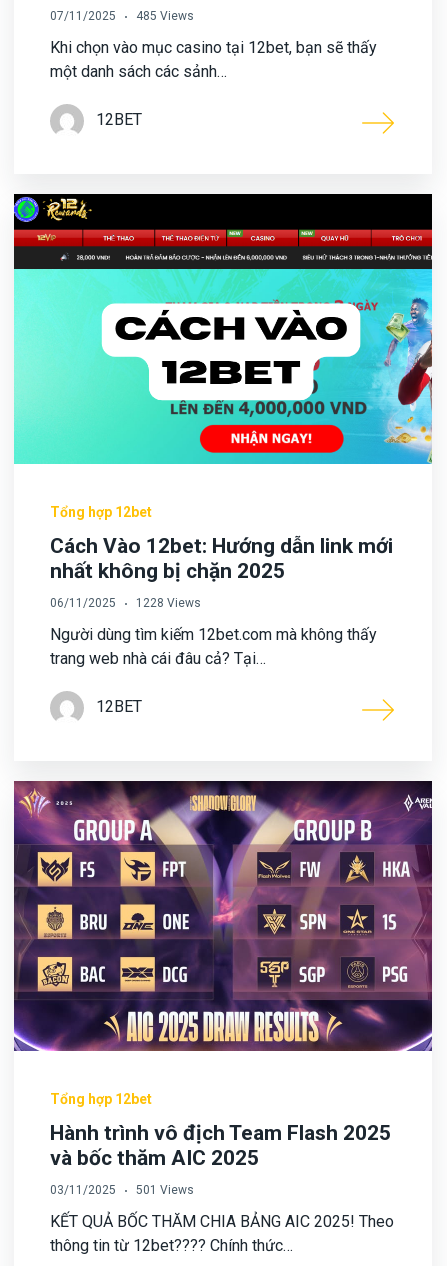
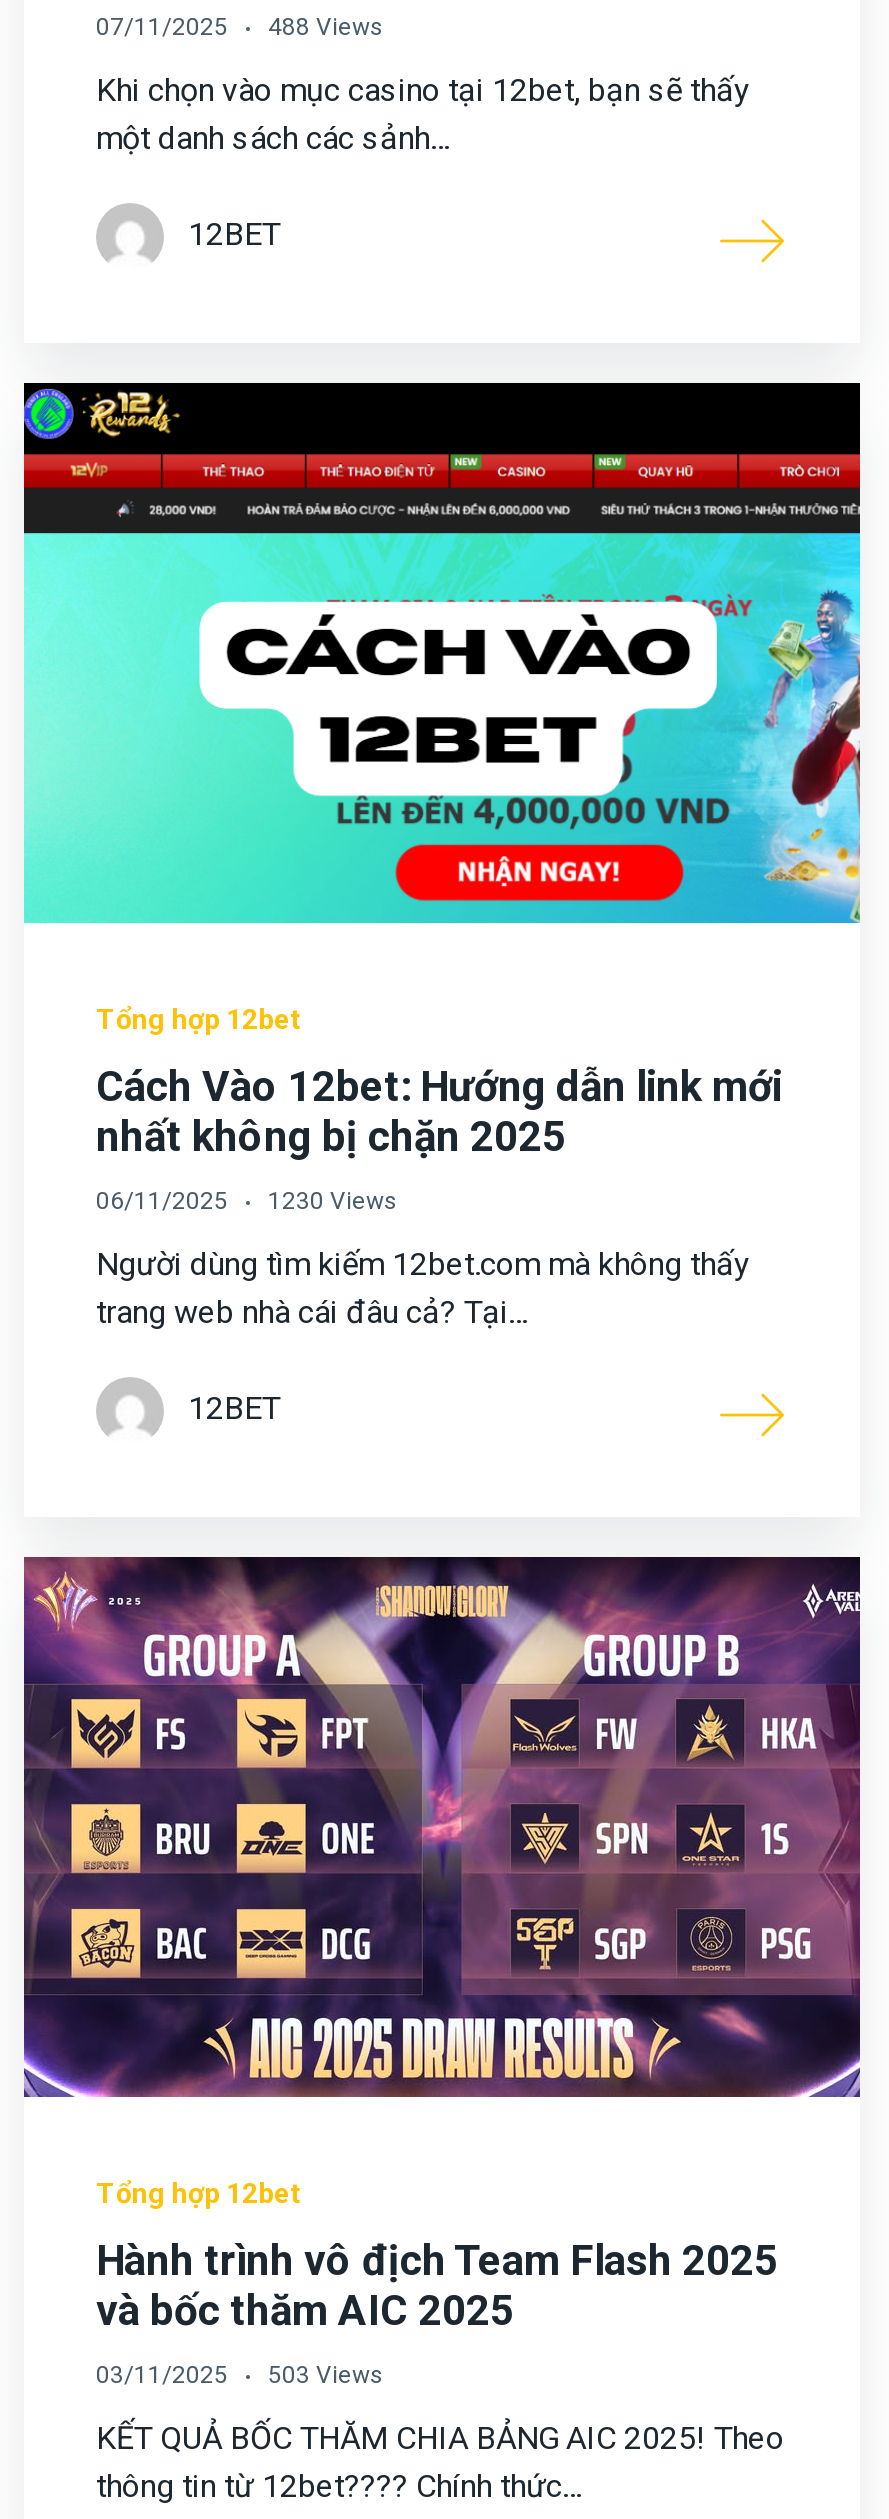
- 07/11/2025 485 Views
+ 07/11/2025 488 Views

- 06/11/2025 1228 Views
+ 06/11/2025 1230 Views

- 03/11/2025 501 Views
+ 03/11/2025 503 Views
